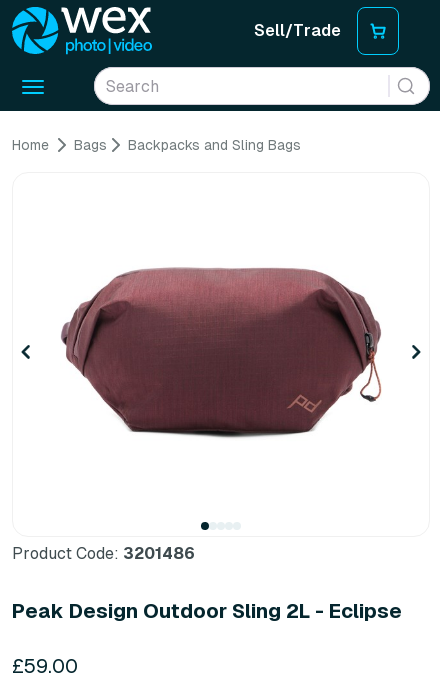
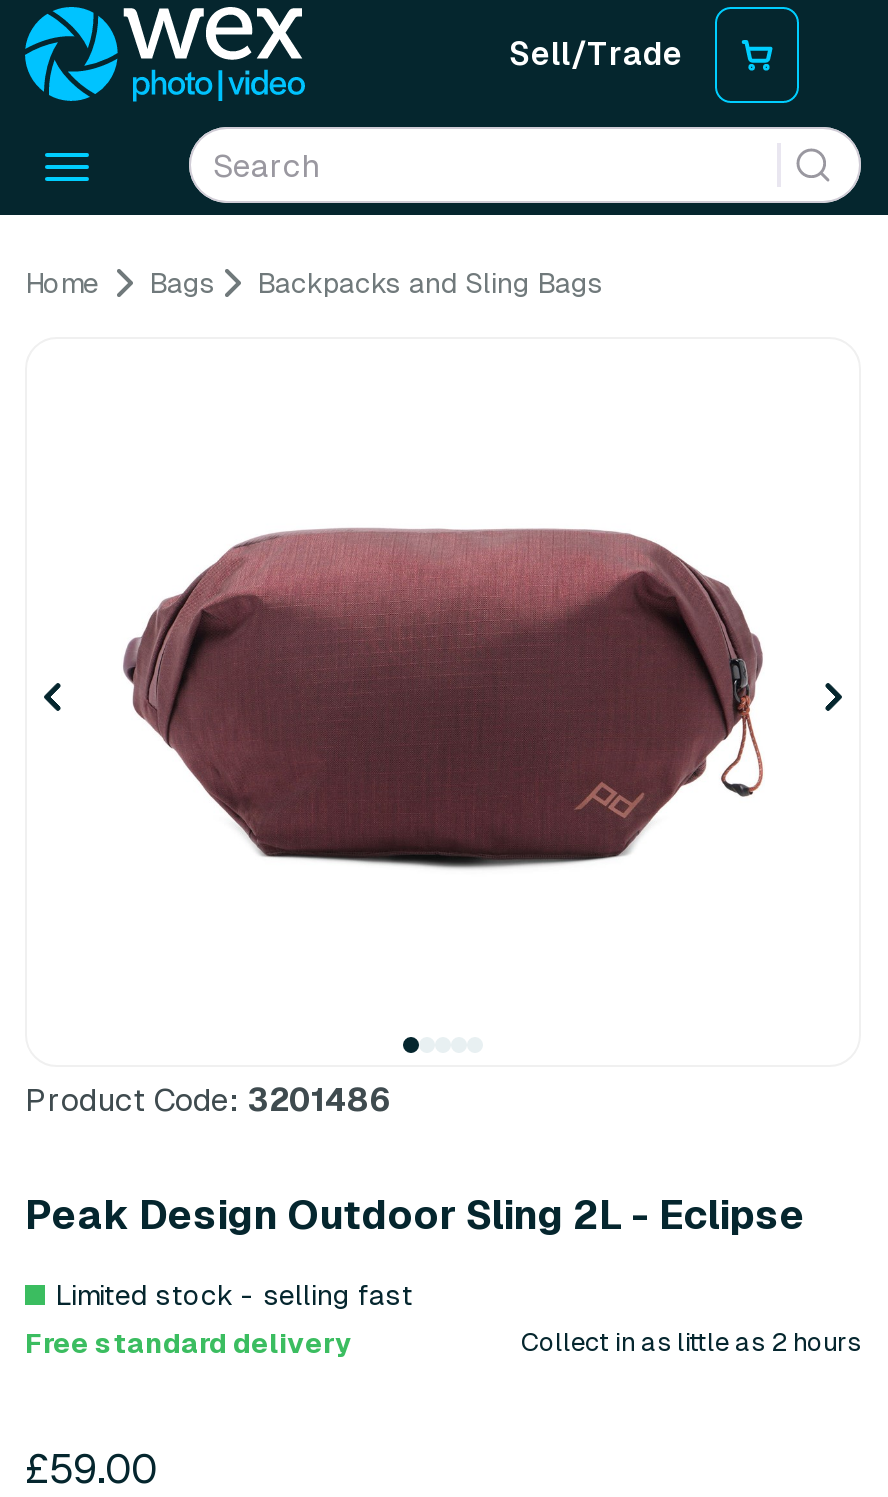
+ Limited stock - selling fast
+ Free standard delivery
+ Collect in as little as 2 hours
